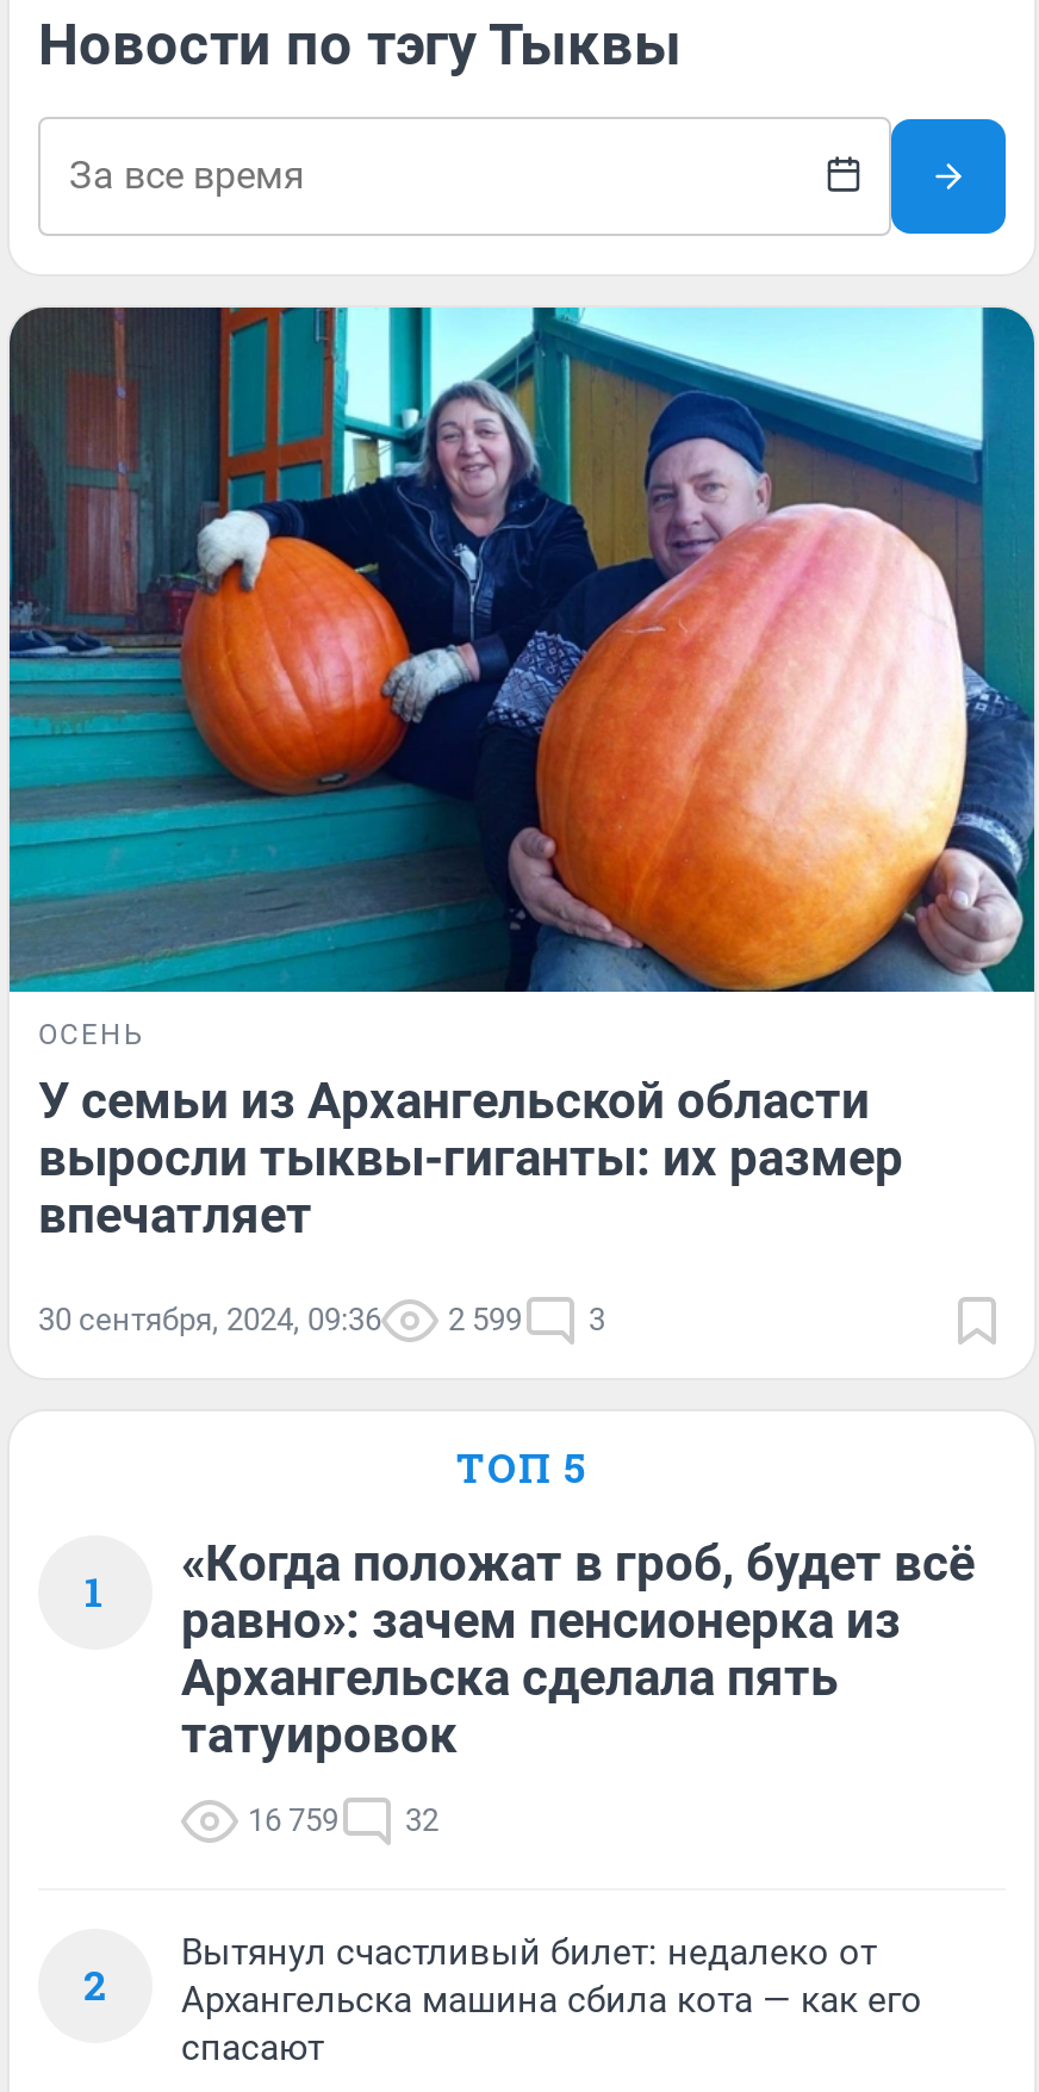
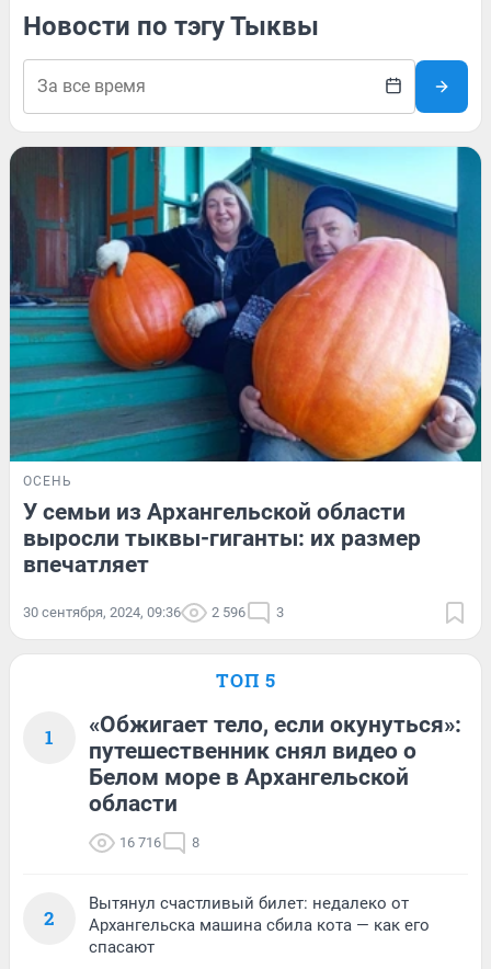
- 30 сентября, 2024, 09:36 2 599 3
+ 30 сентября, 2024, 09:36 2 596 3

- «Когда положат в гроб, будет всё
- равно»: зачем пенсионерка из
- Архангельска сделала пять
- татуировок
+ «Обжигает тело, если окунуться»:
+ путешественник снял видео о
+ Белом море в Архангельской
+ области

- 16 759
- 32
+ 16 716
+ 8
